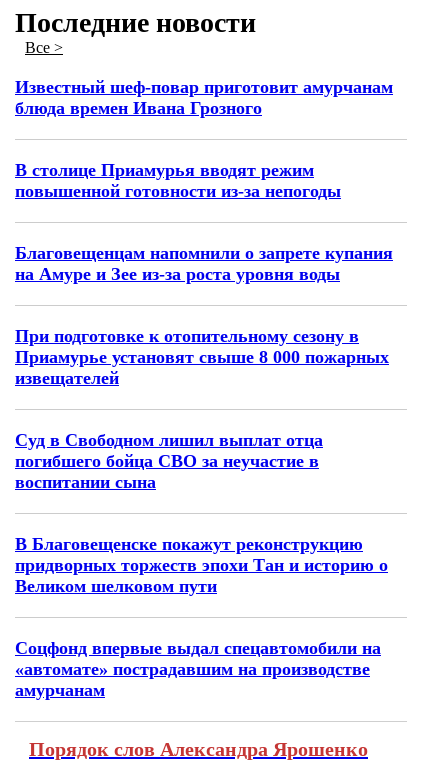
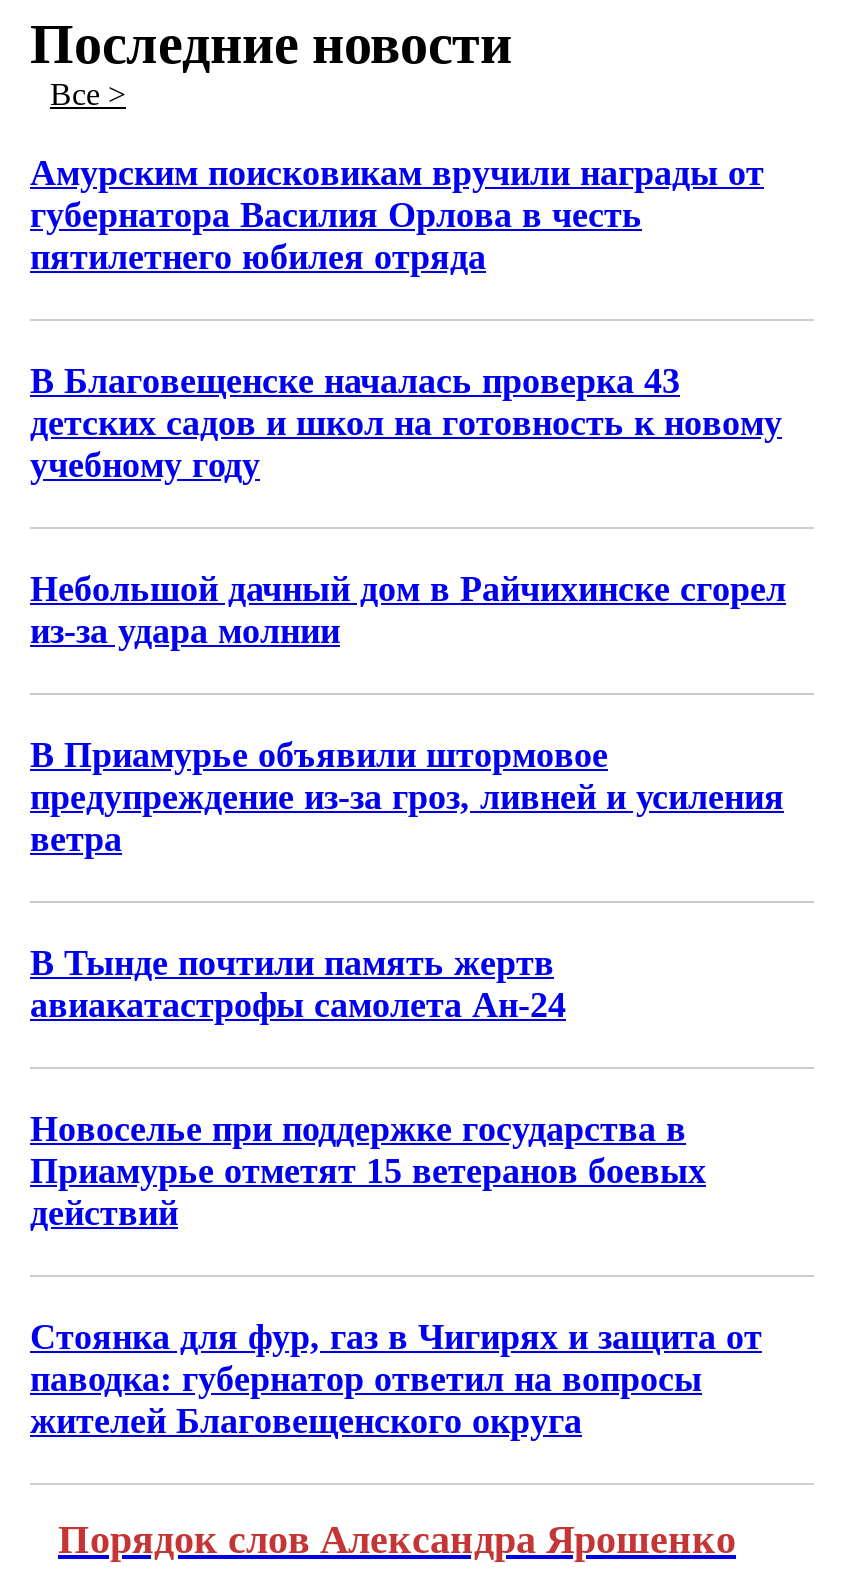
- Известный шеф-повар приготовит амурчанам
- блюда времен Ивана Грозного
+ Амурским поисковикам вручили награды от
+ губернатора Василия Орлова в честь
+ пятилетнего юбилея отряда

- В столице Приамурья вводят режим
- повышенной готовности из-за непогоды
+ В Благовещенске началась проверка 43
+ детских садов и школ на готовность к новому
+ учебному году

- Благовещенцам напомнили о запрете купания
- на Амуре и Зее из-за роста уровня воды
+ Небольшой дачный дом в Райчихинске сгорел
+ из-за удара молнии

- При подготовке к отопительному сезону в
- Приамурье установят свыше 8 000 пожарных
- извещателей
+ В Приамурье объявили штормовое
+ предупреждение из-за гроз, ливней и усиления
+ ветра

- Суд в Свободном лишил выплат отца
- погибшего бойца СВО за неучастие в
- воспитании сына
+ В Тынде почтили память жертв
+ авиакатастрофы самолета Ан-24

- В Благовещенске покажут реконструкцию
- придворных торжеств эпохи Тан и историю о
- Великом шелковом пути
+ Новоселье при поддержке государства в
+ Приамурье отметят 15 ветеранов боевых
+ действий

- Соцфонд впервые выдал спецавтомобили на
- «автомате» пострадавшим на производстве
- амурчанам
+ Стоянка для фур, газ в Чигирях и защита от
+ паводка: губернатор ответил на вопросы
+ жителей Благовещенского округа
